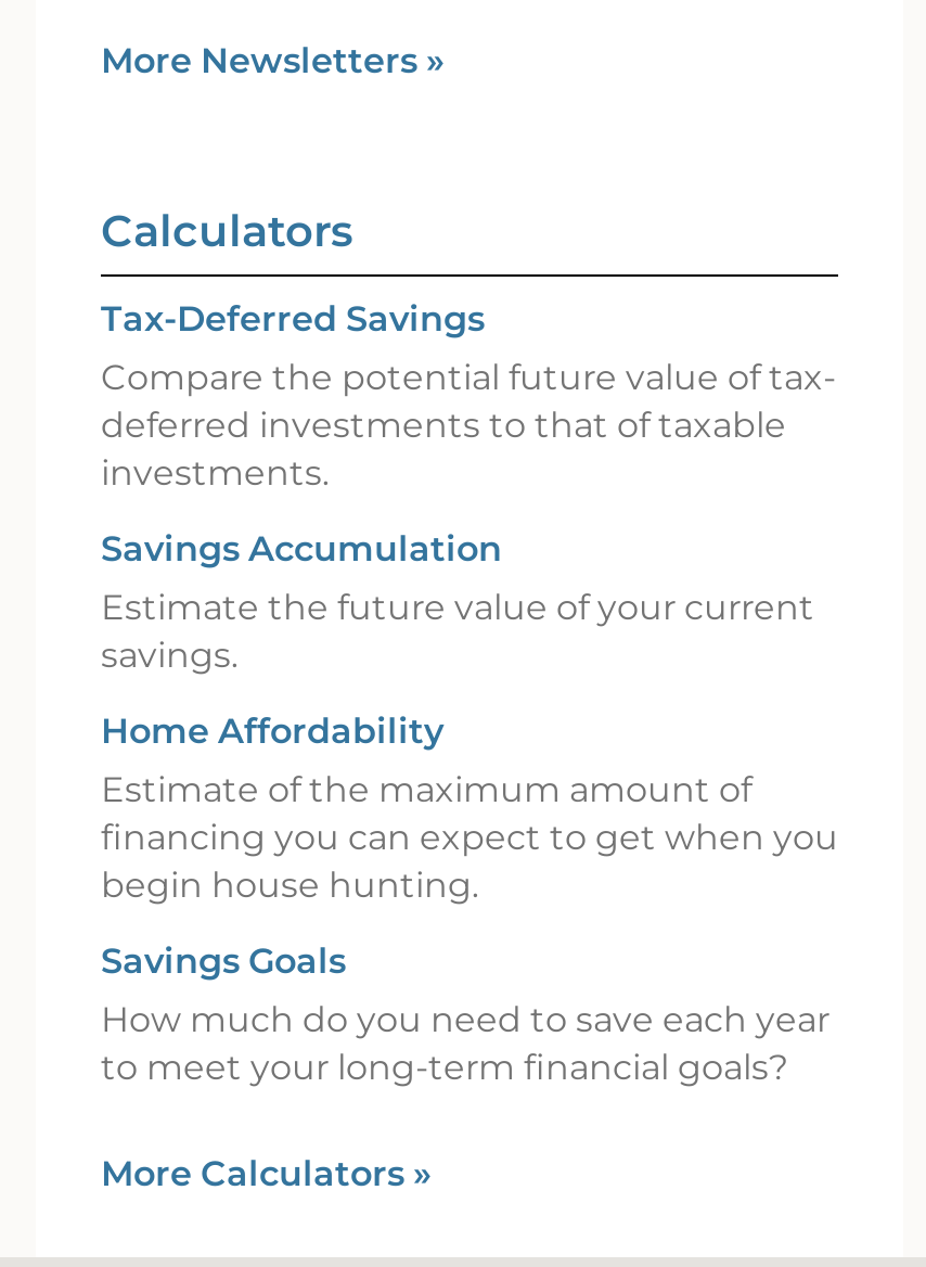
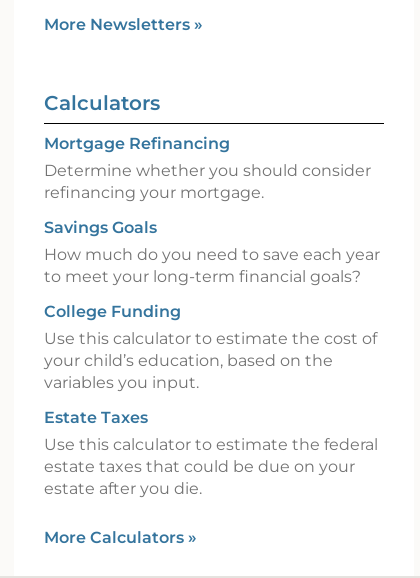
- Tax-Deferred Savings
- Compare the potential future value of tax-
- deferred investments to that of taxable
- investments.
- Savings Accumulation
- Estimate the future value of your current
- savings.
- Home Affordability
- Estimate of the maximum amount of
- financing you can expect to get when you
- begin house hunting.
+ Mortgage Refinancing
+ Determine whether you should consider
+ refinancing your mortgage.

moved up: Savings Goals | How much do you need to save each year | to meet your long-term financial goals?

+ College Funding
+ Use this calculator to estimate the cost of
+ your child’s education, based on the
+ variables you input.
+ Estate Taxes
+ Use this calculator to estimate the federal
+ estate taxes that could be due on your
+ estate after you die.
